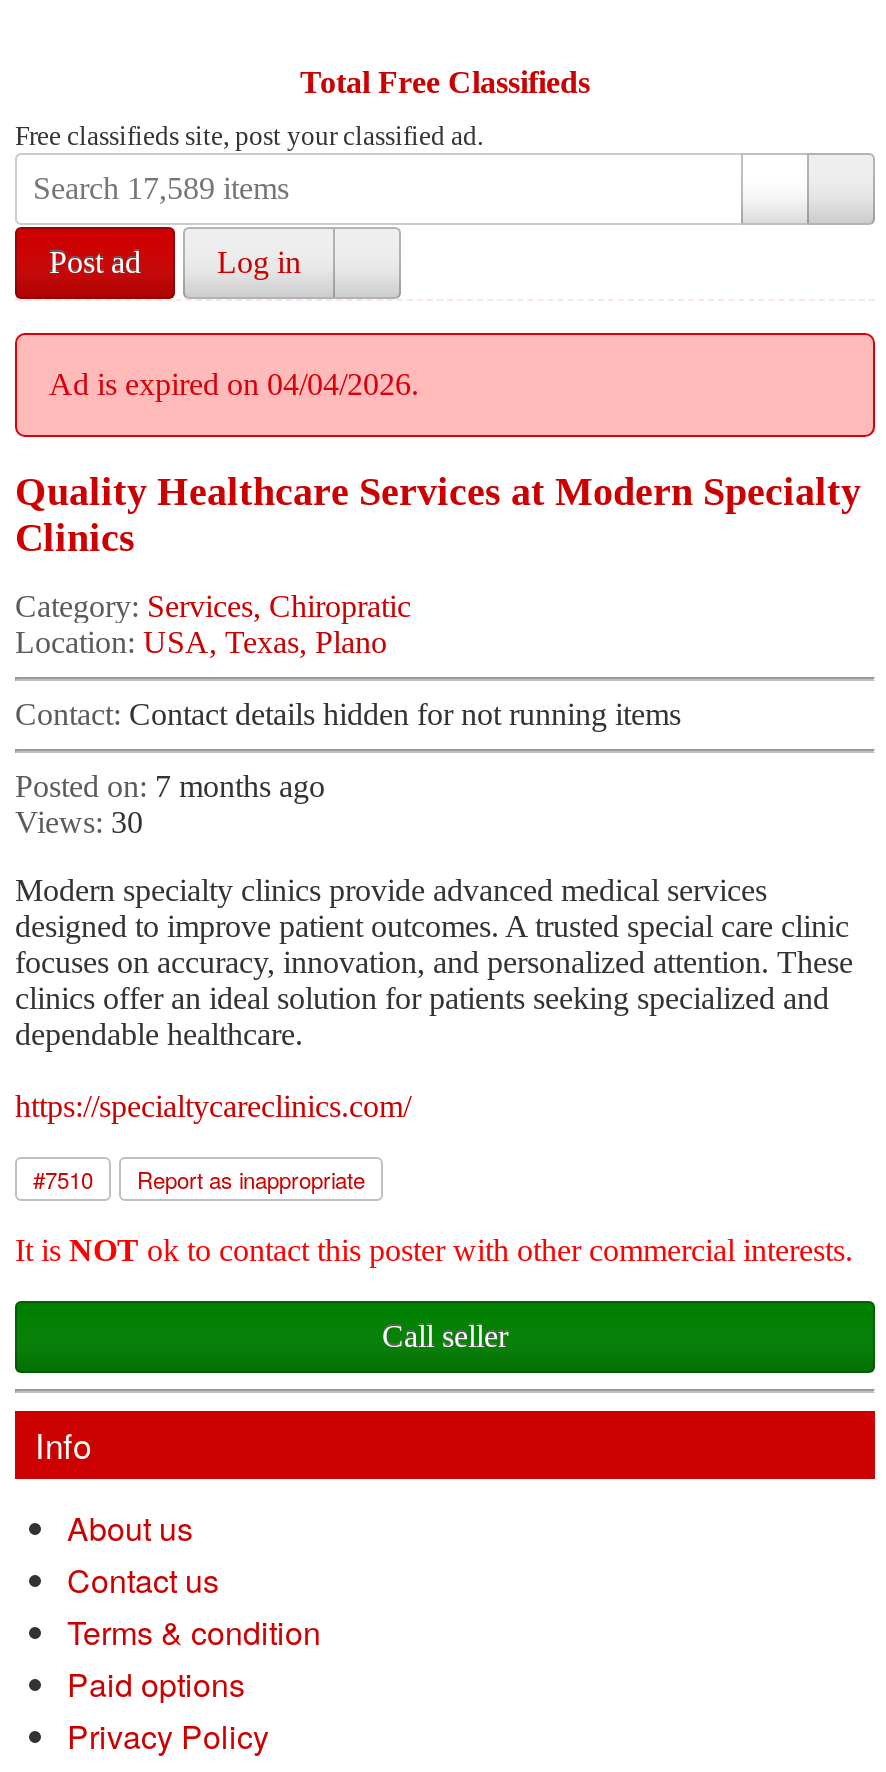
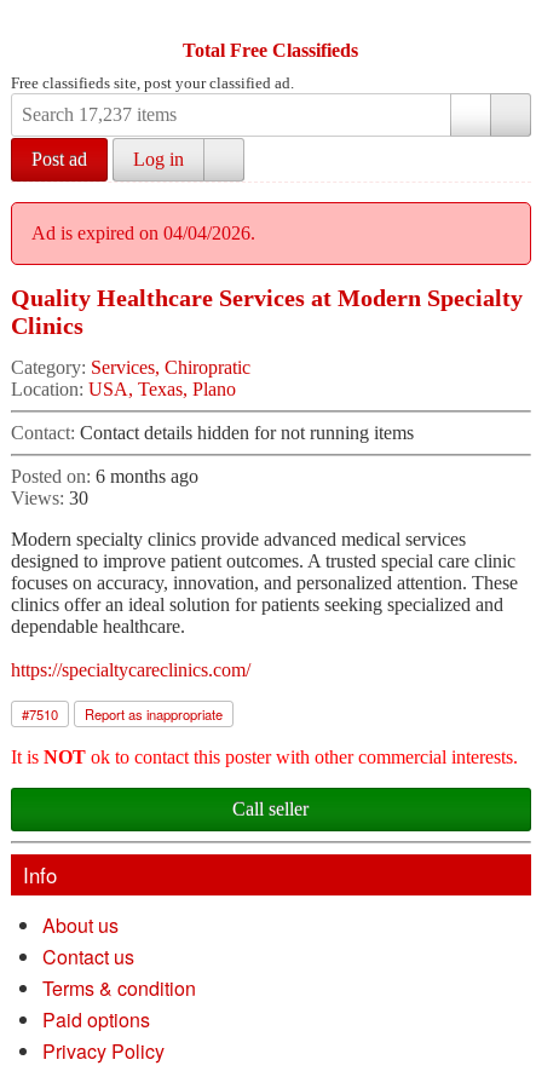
- Posted on: 7 months ago
+ Posted on: 6 months ago
